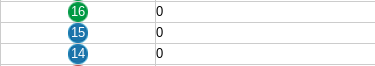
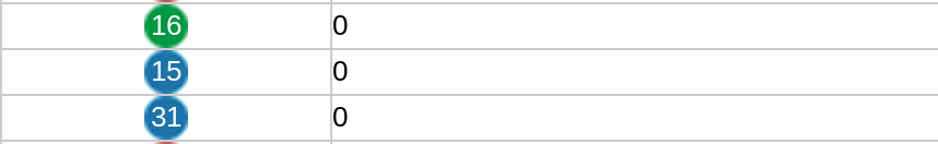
- 14
+ 31
